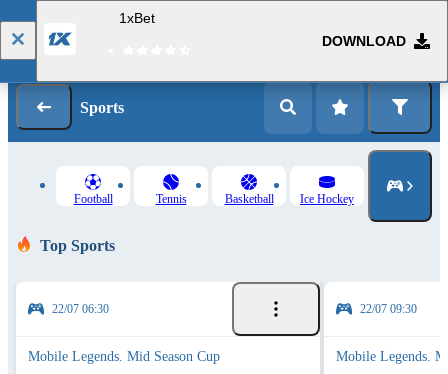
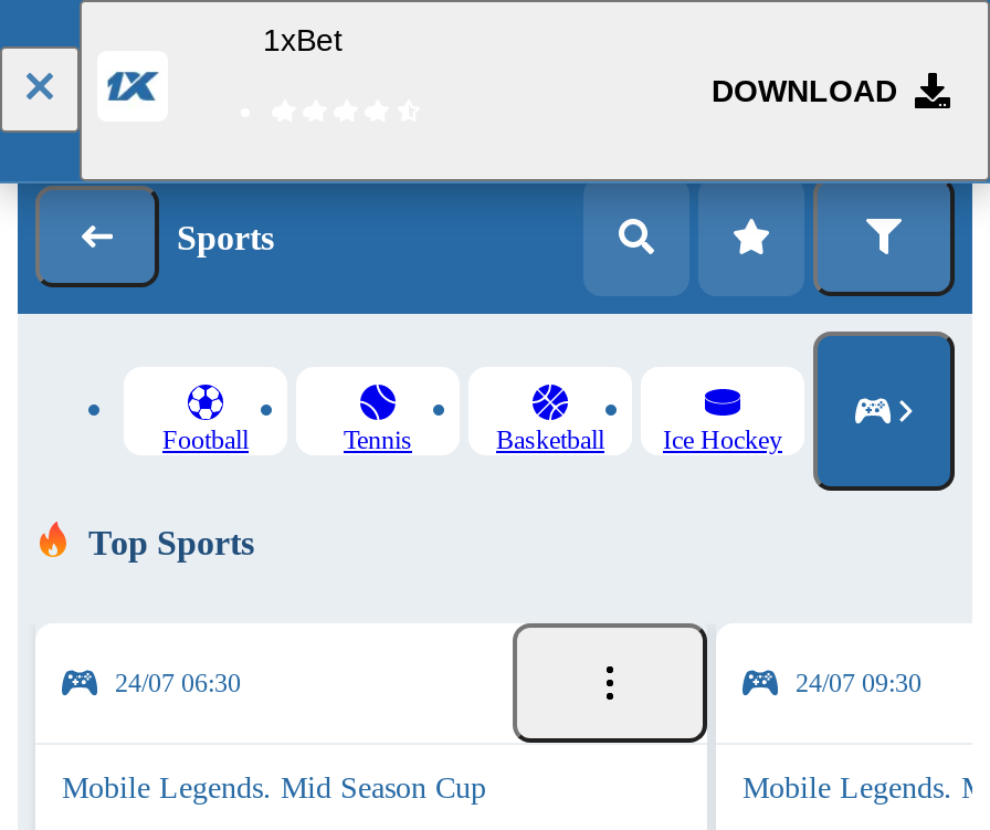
- 22/07 06:30
+ 24/07 06:30

- 22/07 09:30
+ 24/07 09:30
